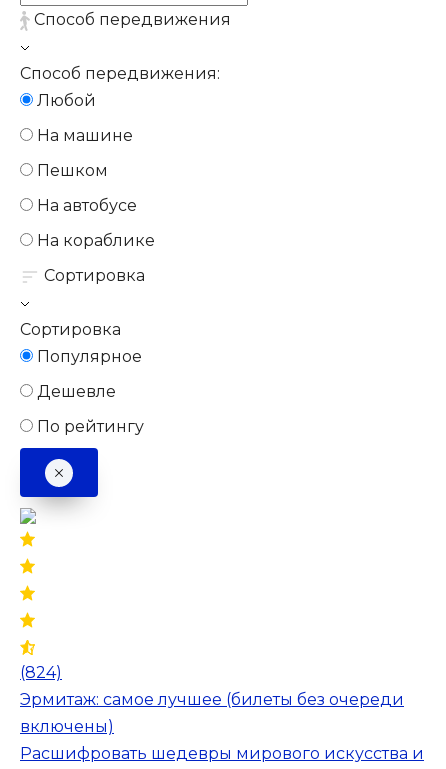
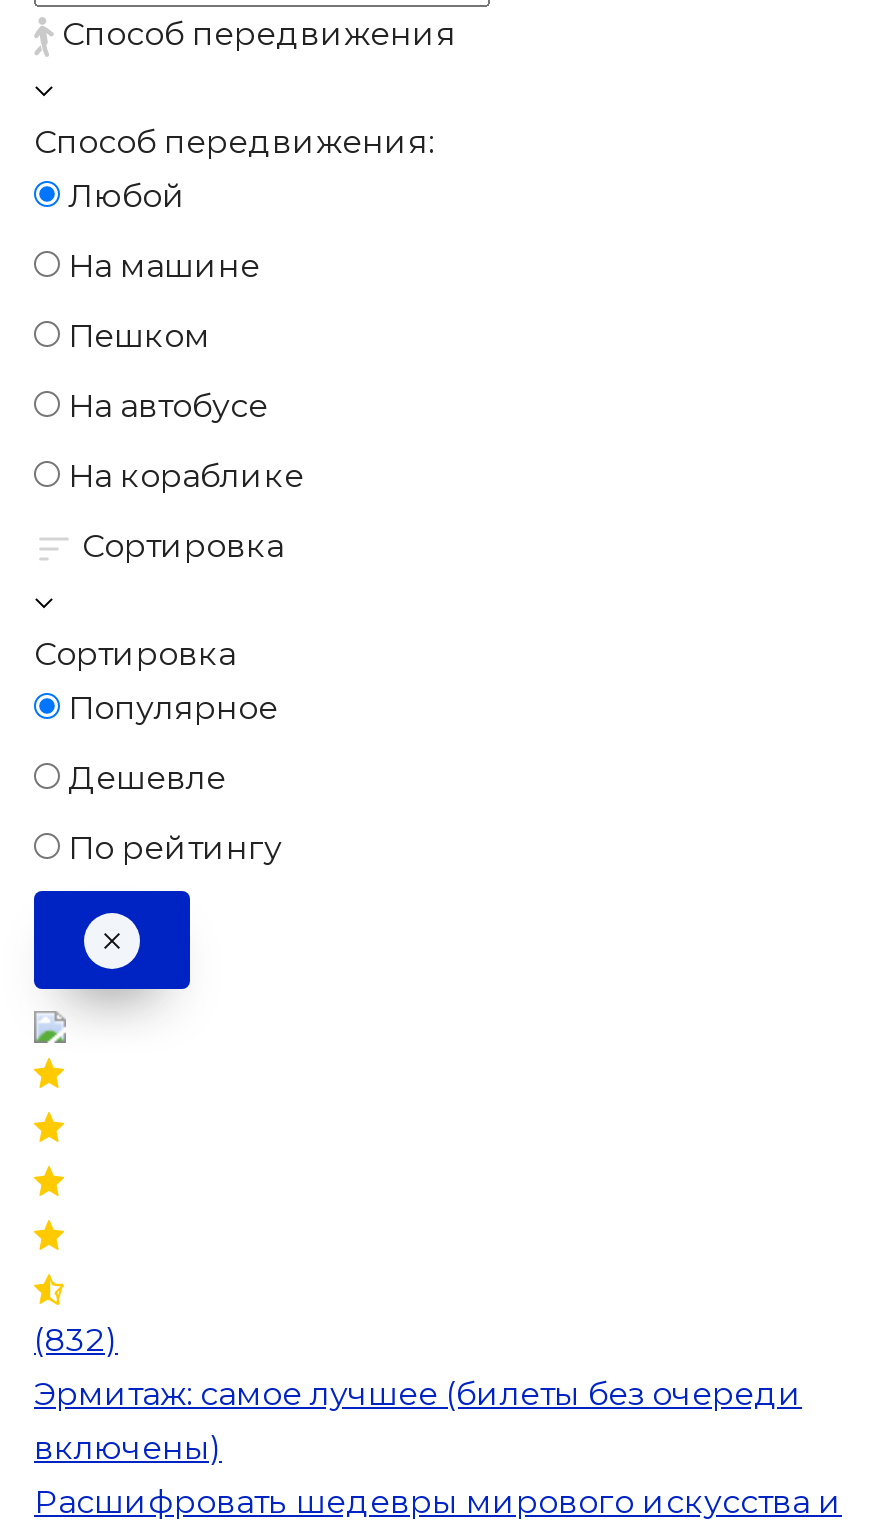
- (824)
+ (832)
